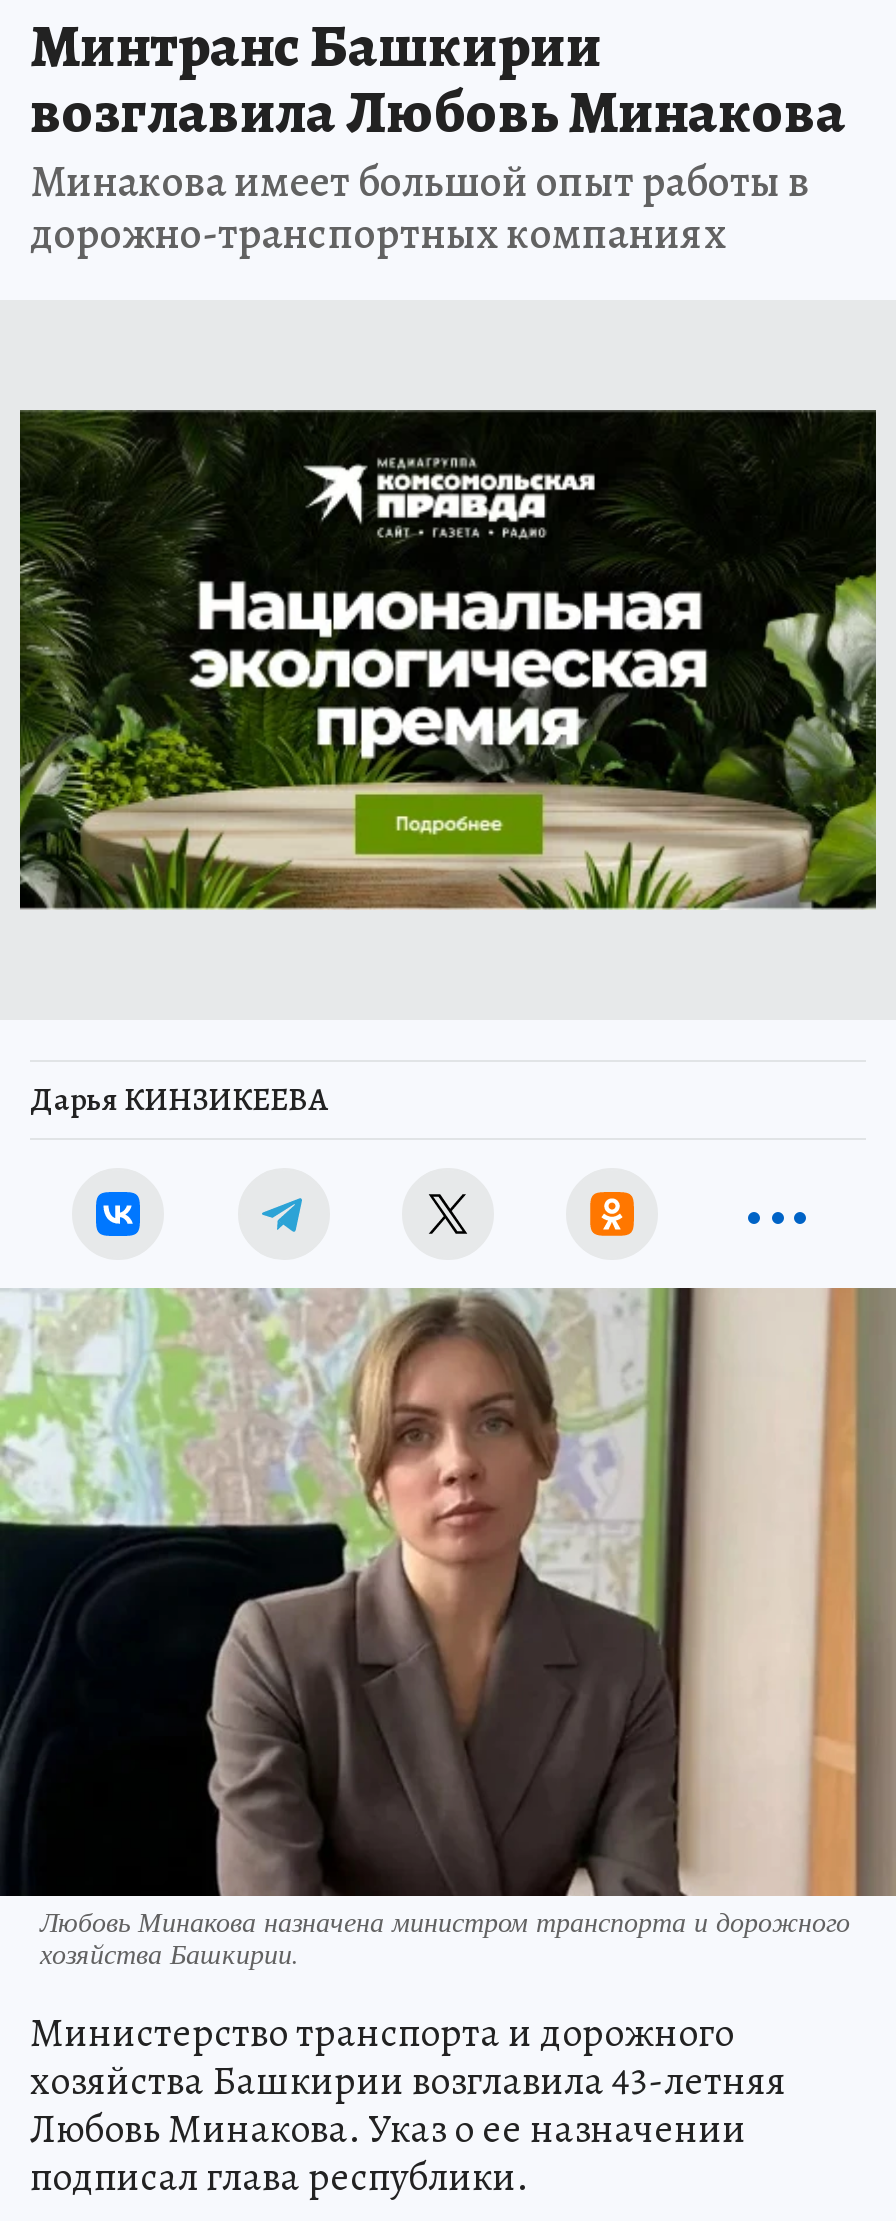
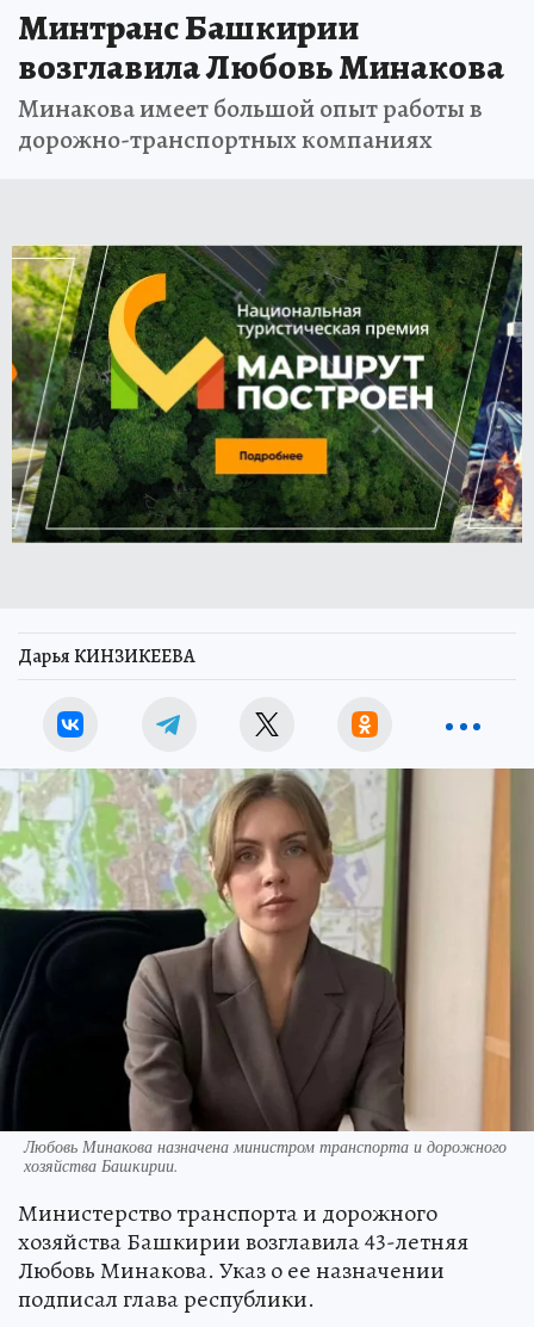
- [image]
+ [image]
